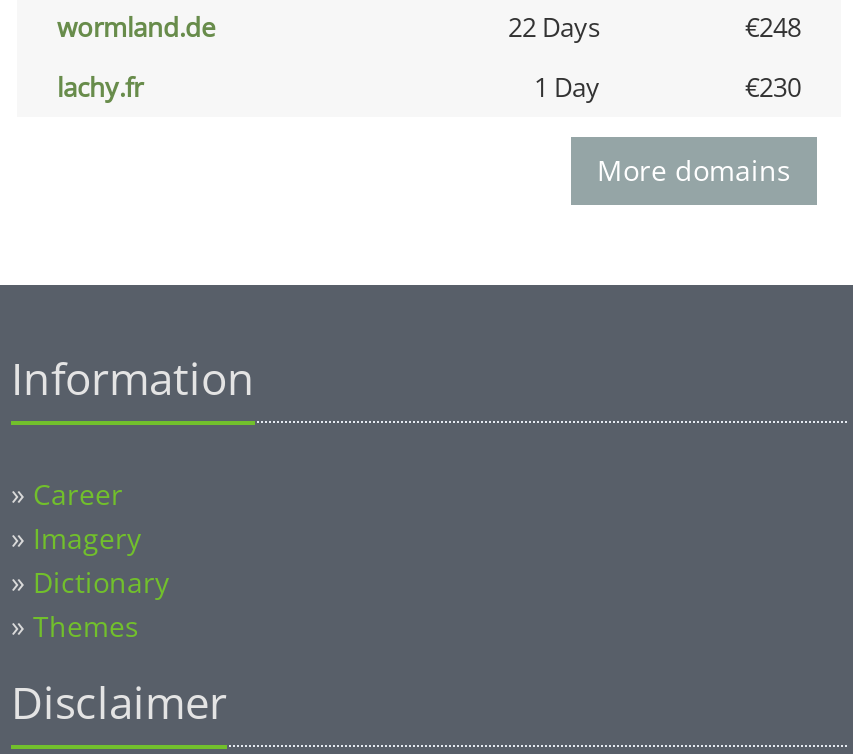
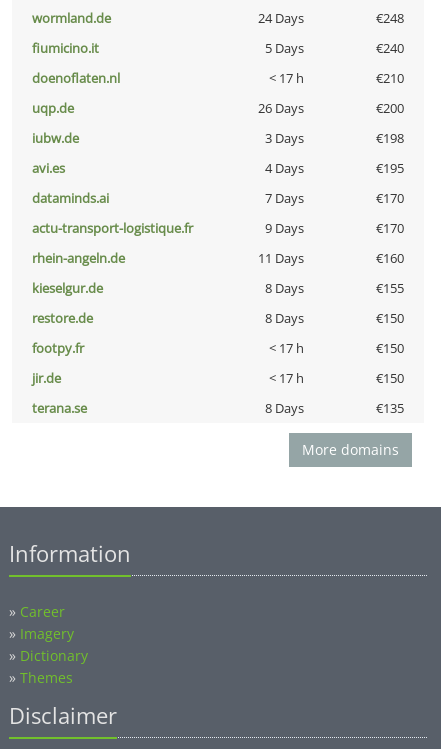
- 22 Days
+ 24 Days

- lachy.fr
- 1 Day
- €230
+ fiumicino.it
+ 5 Days
+ €240
+ doenoflaten.nl
+ < 17 h
+ €210
+ uqp.de
+ 26 Days
+ €200
+ iubw.de
+ 3 Days
+ €198
+ avi.es
+ 4 Days
+ €195
+ dataminds.ai
+ 7 Days
+ €170
+ actu-transport-logistique.fr
+ 9 Days
+ €170
+ rhein-angeln.de
+ 11 Days
+ €160
+ kieselgur.de
+ 8 Days
+ €155
+ restore.de
+ 8 Days
+ €150
+ footpy.fr
+ < 17 h
+ €150
+ jir.de
+ < 17 h
+ €150
+ terana.se
+ 8 Days
+ €135
